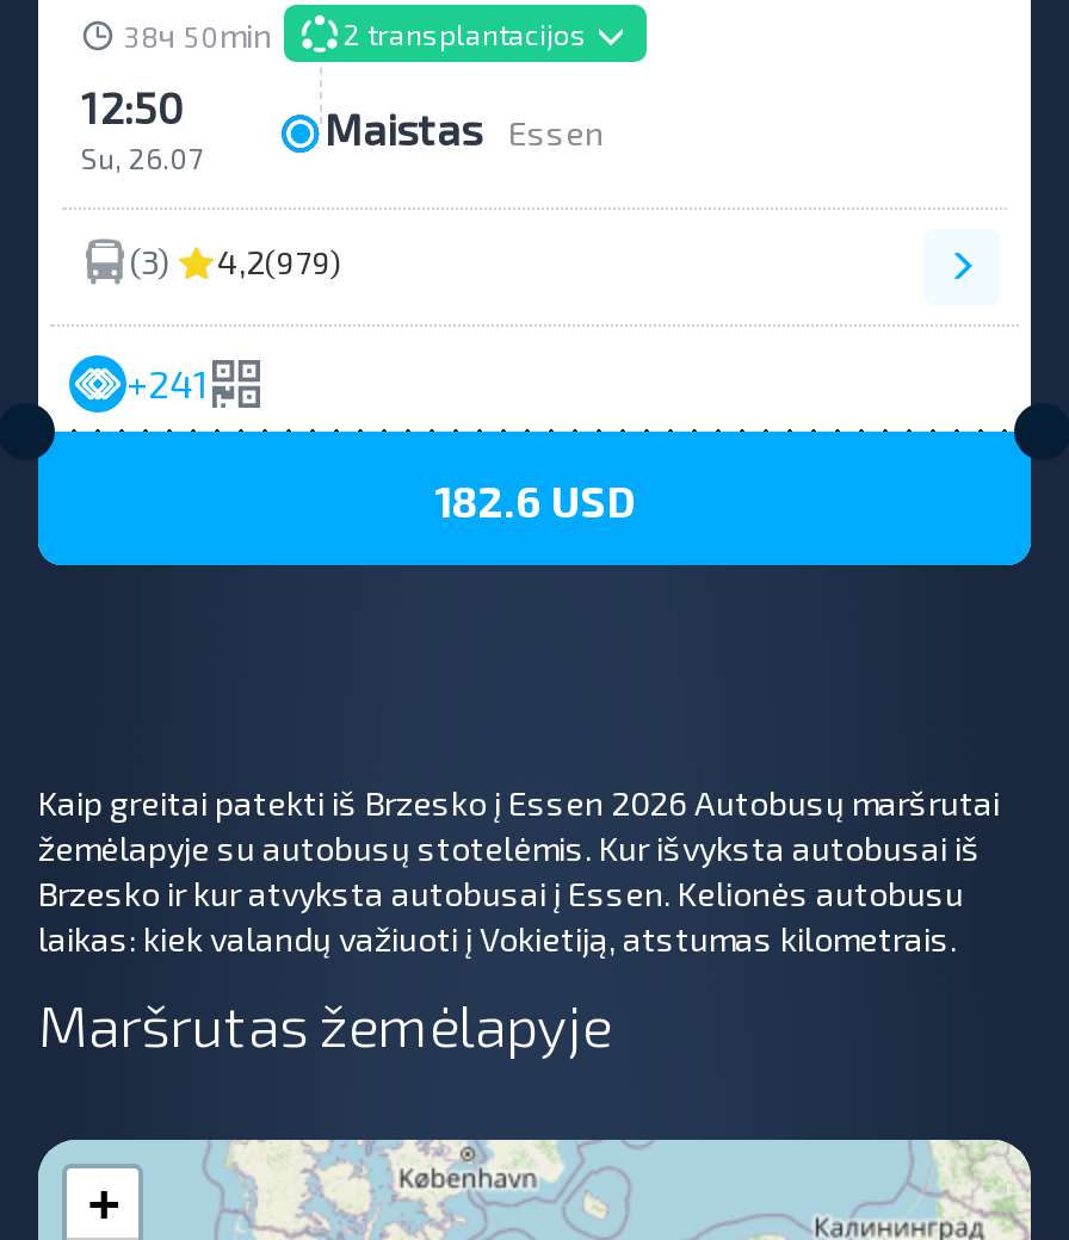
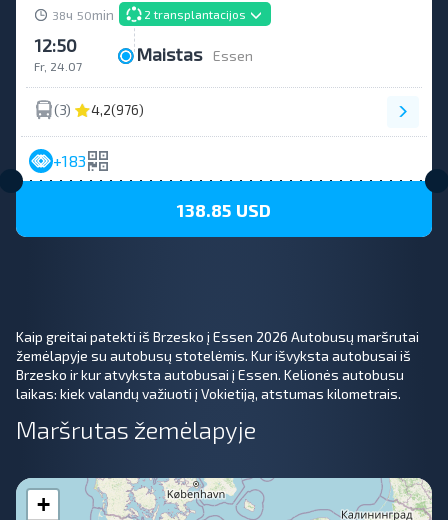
- Su, 26.07
+ Fr, 24.07

- (3) 4,2(979)
+ (3) 4,2(976)

- +241
+ +183

- 182.6 USD
+ 138.85 USD
